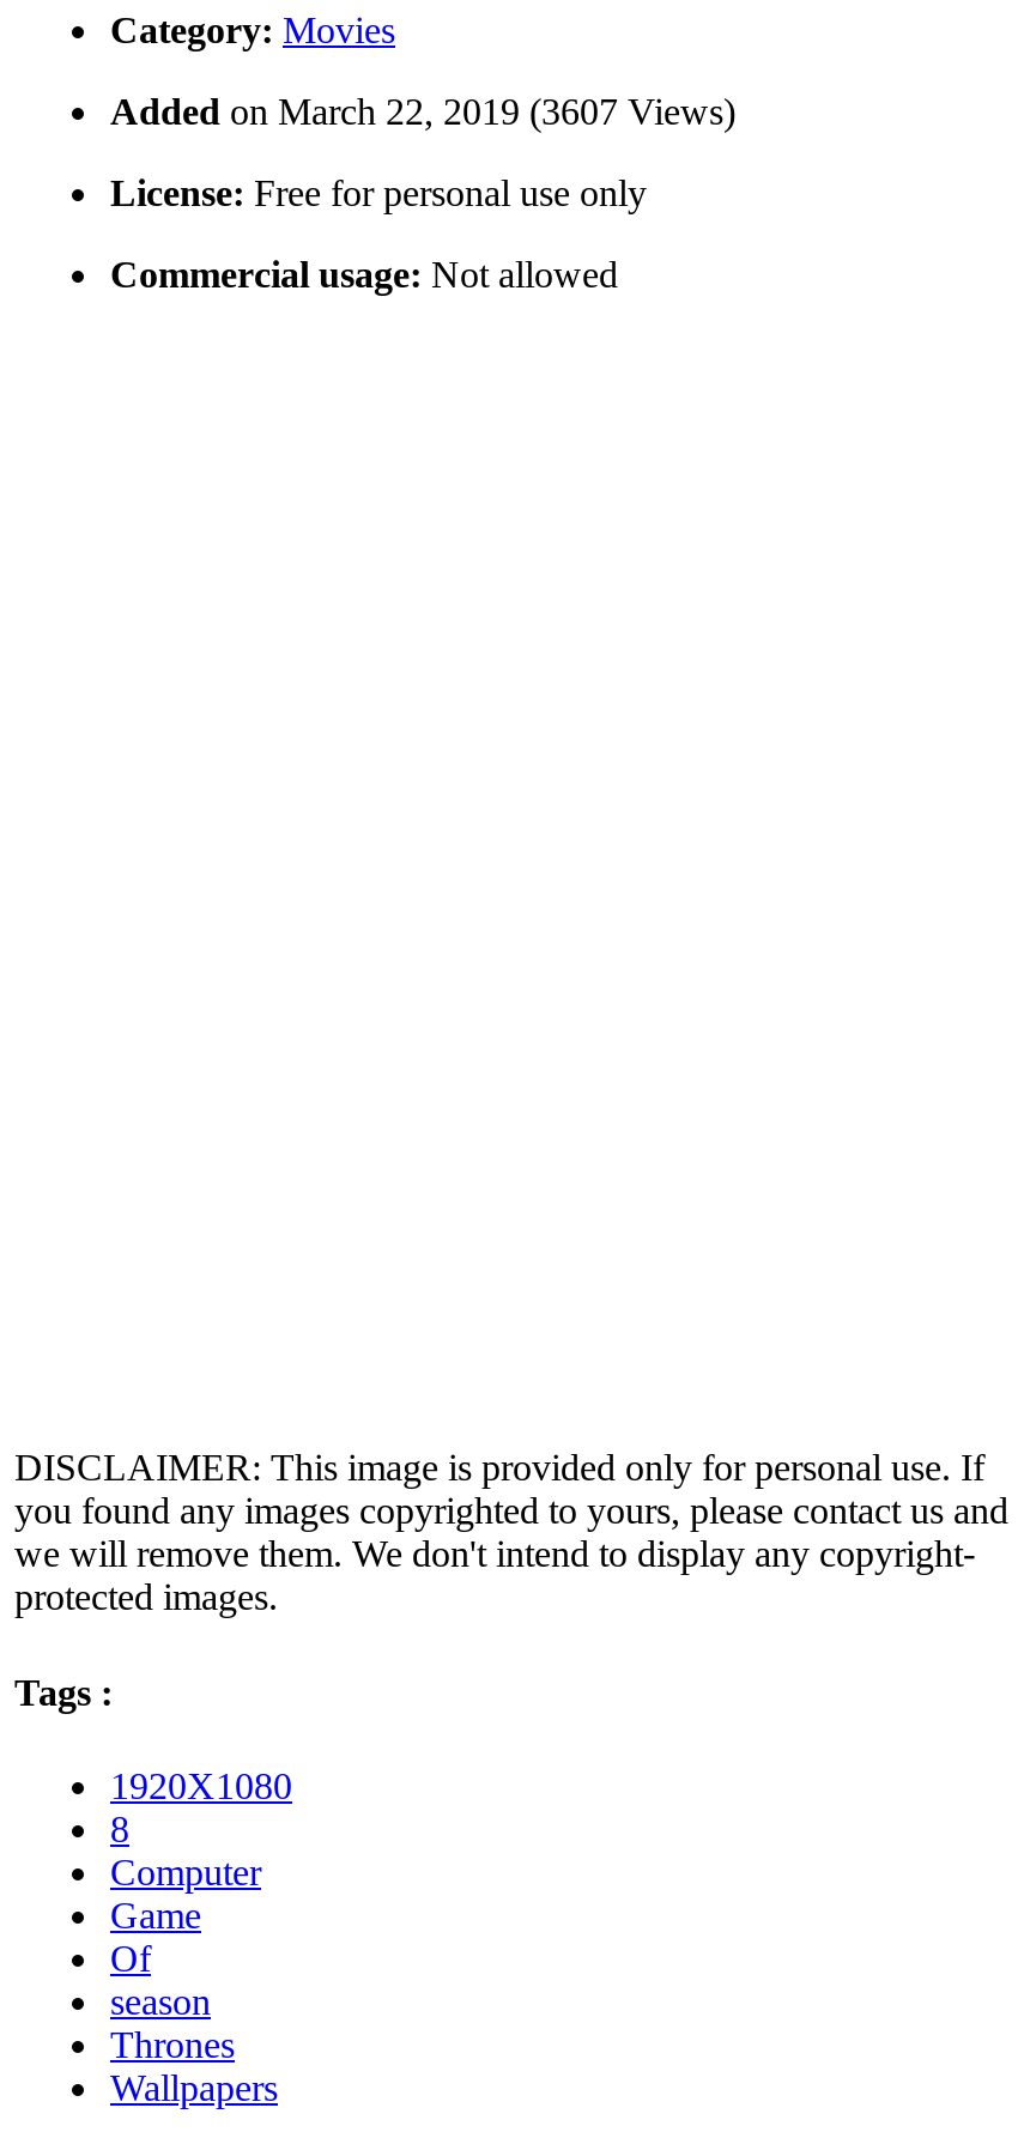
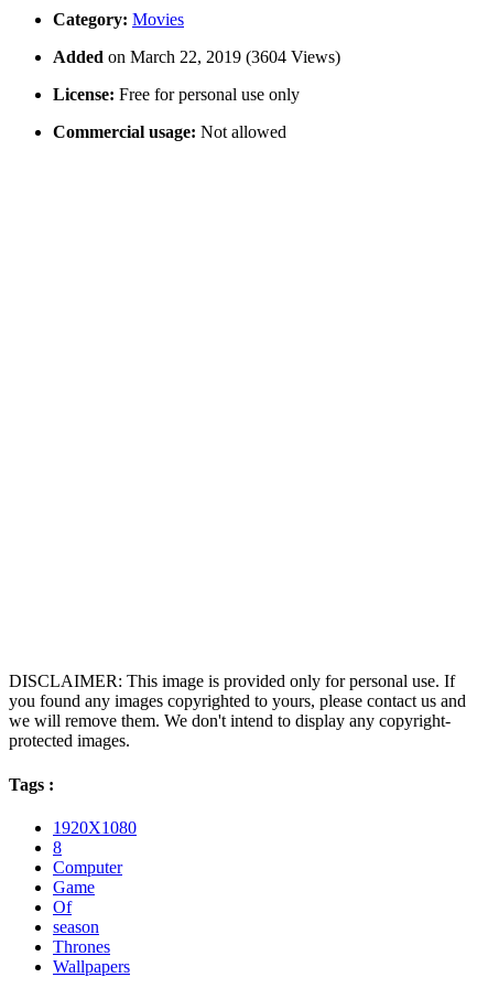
- Added on March 22, 2019 (3607 Views)
+ Added on March 22, 2019 (3604 Views)
